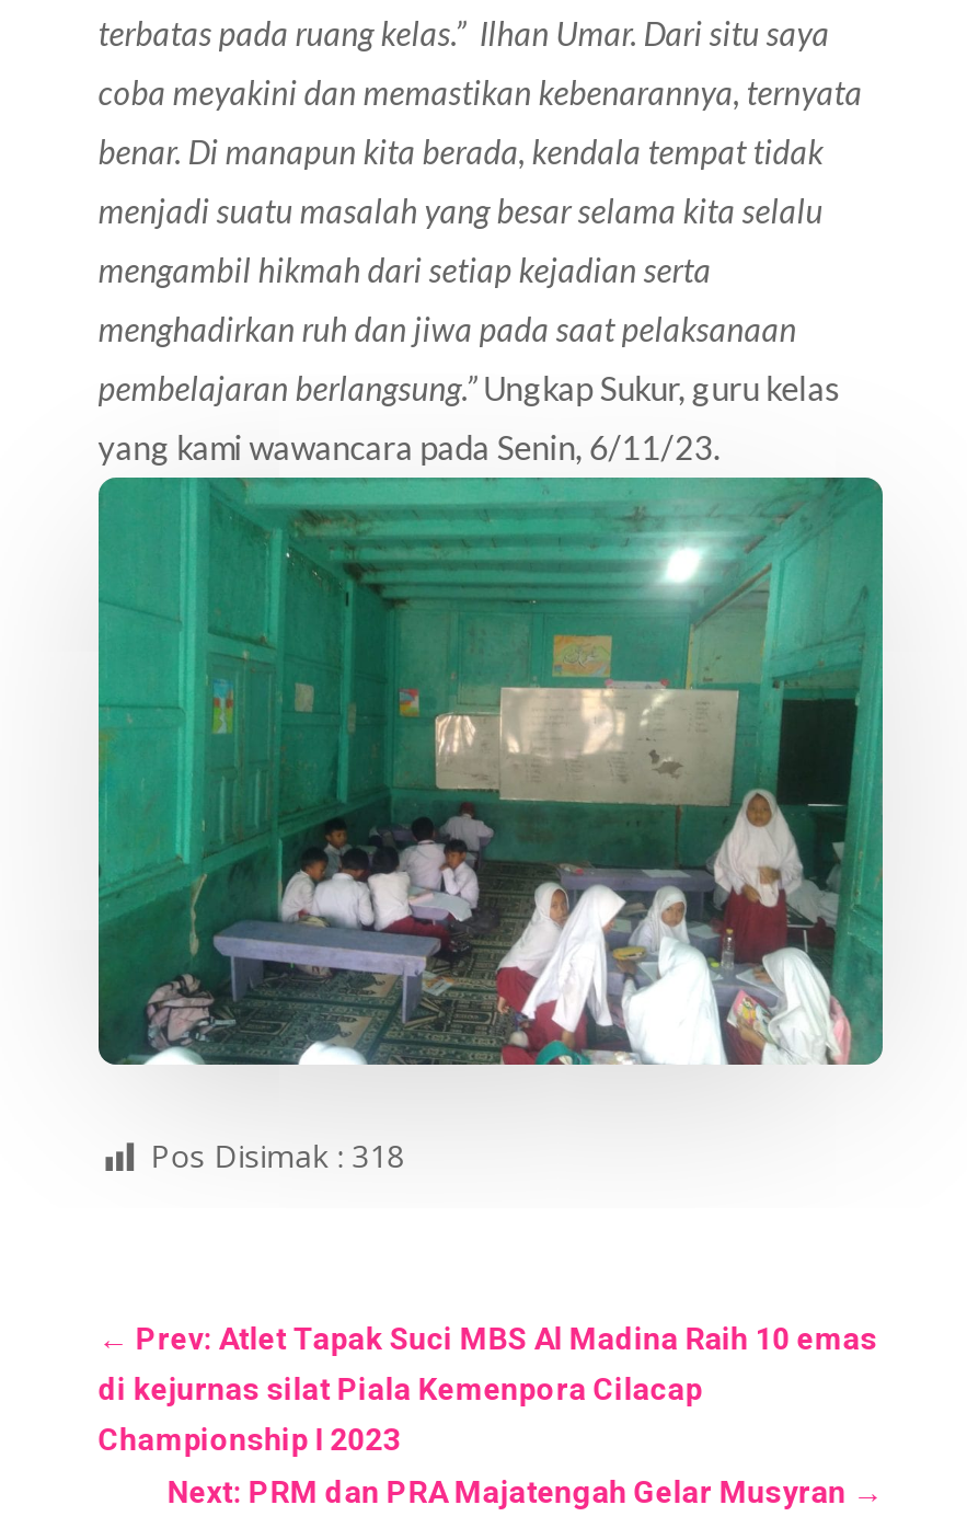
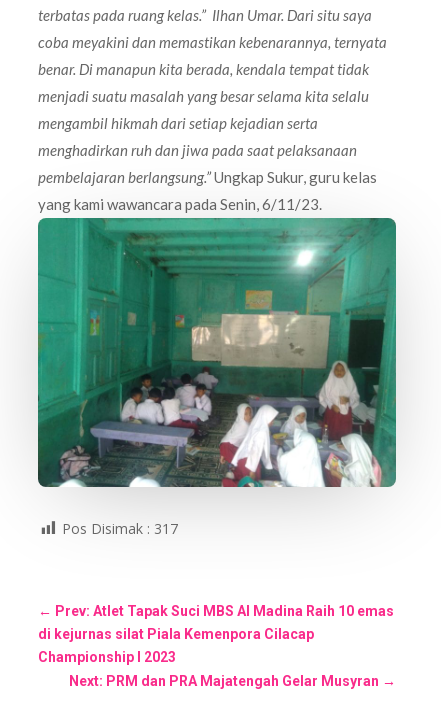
- Pos Disimak : 318
+ Pos Disimak : 317
